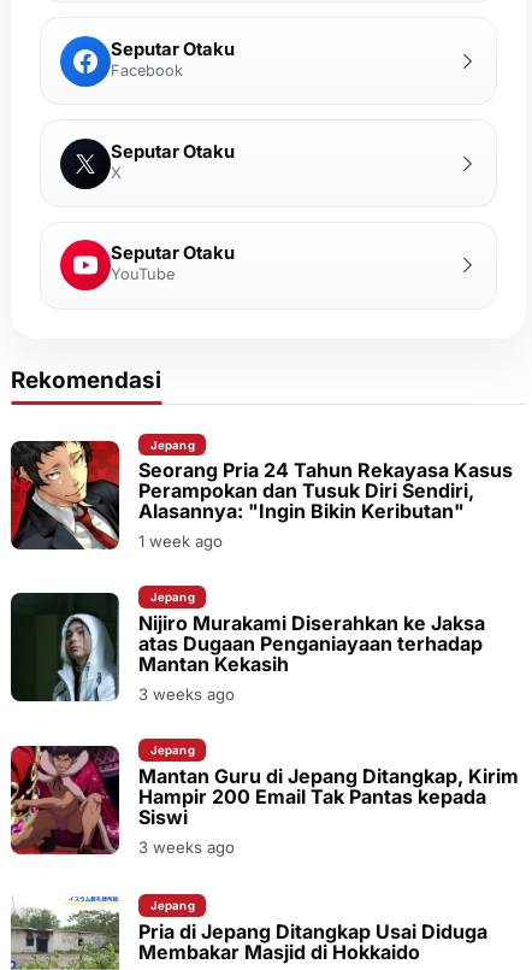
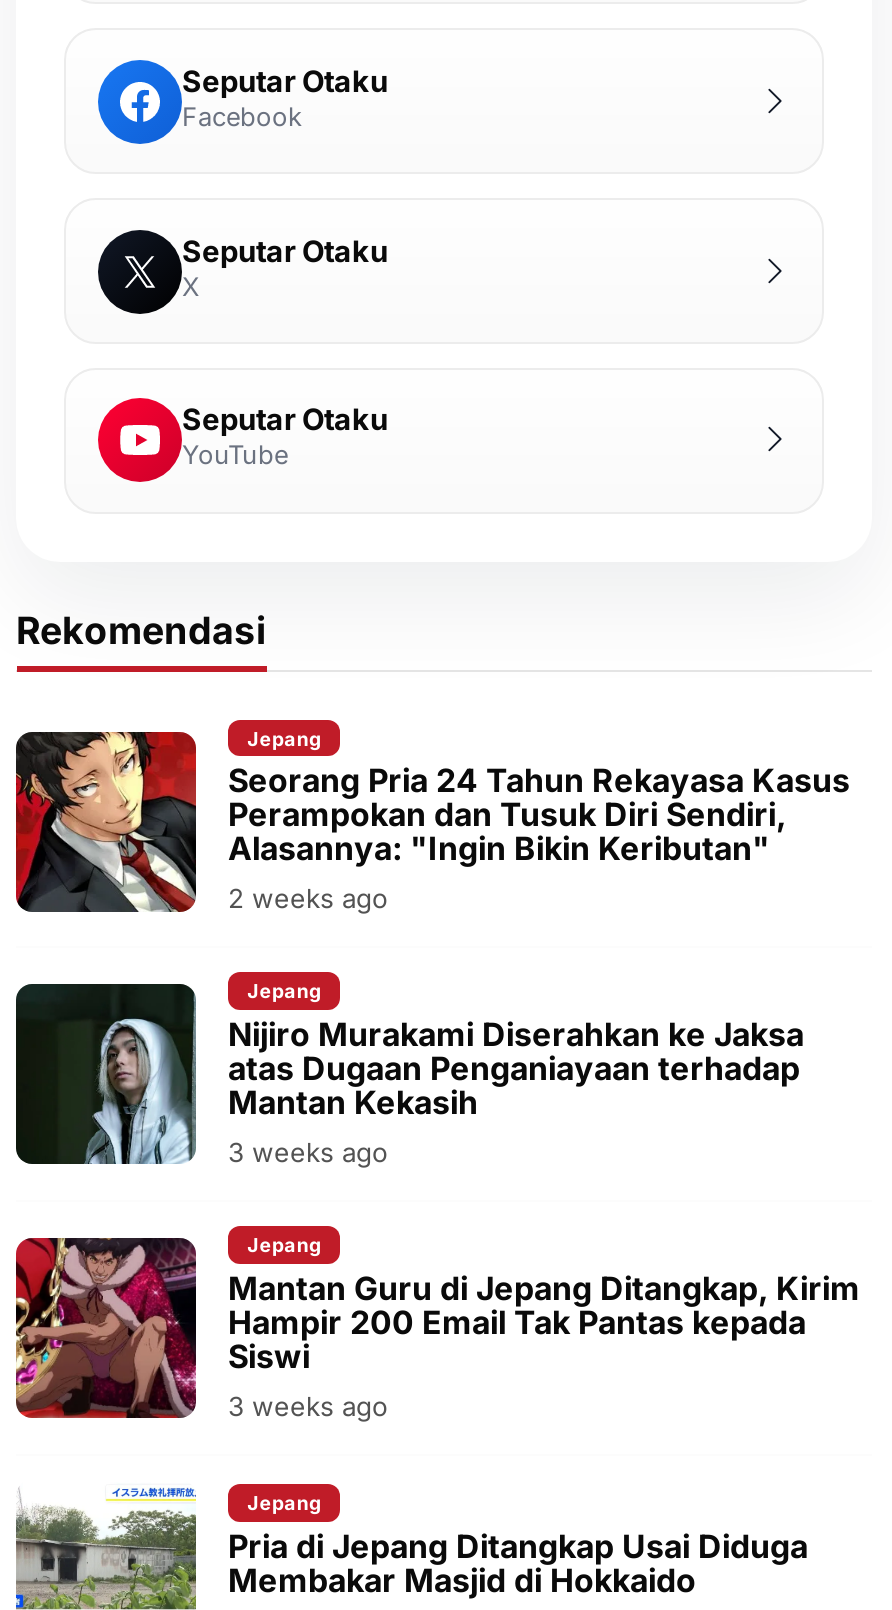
- 1 week ago
+ 2 weeks ago
